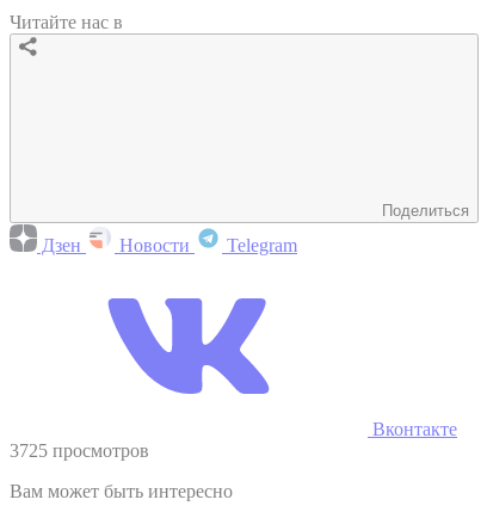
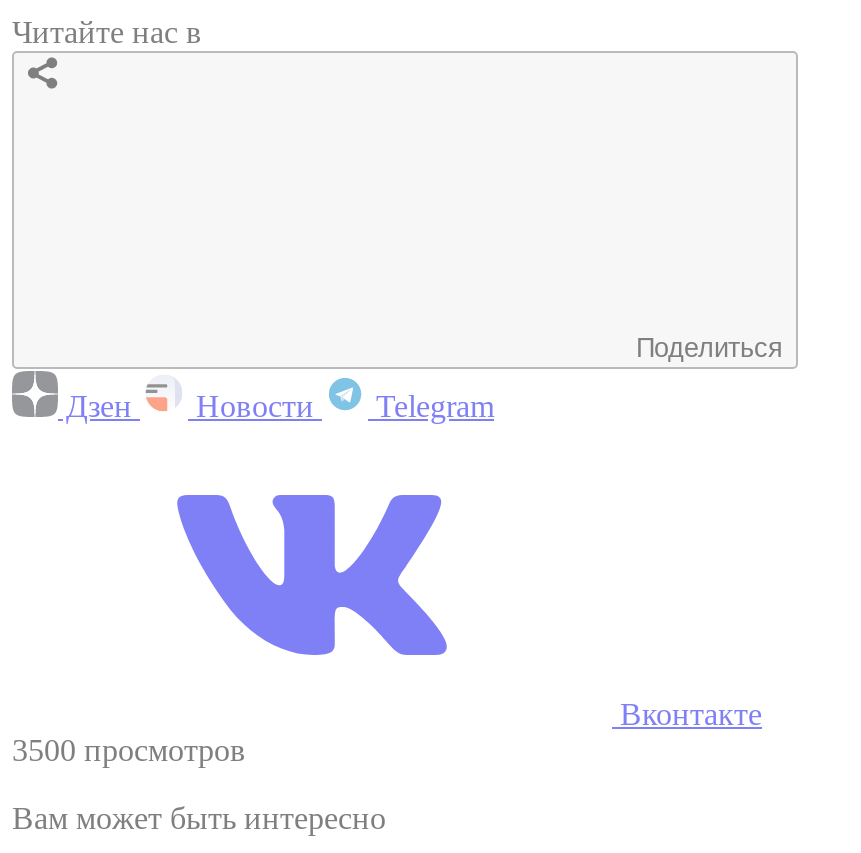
- 3725 просмотров
+ 3500 просмотров
